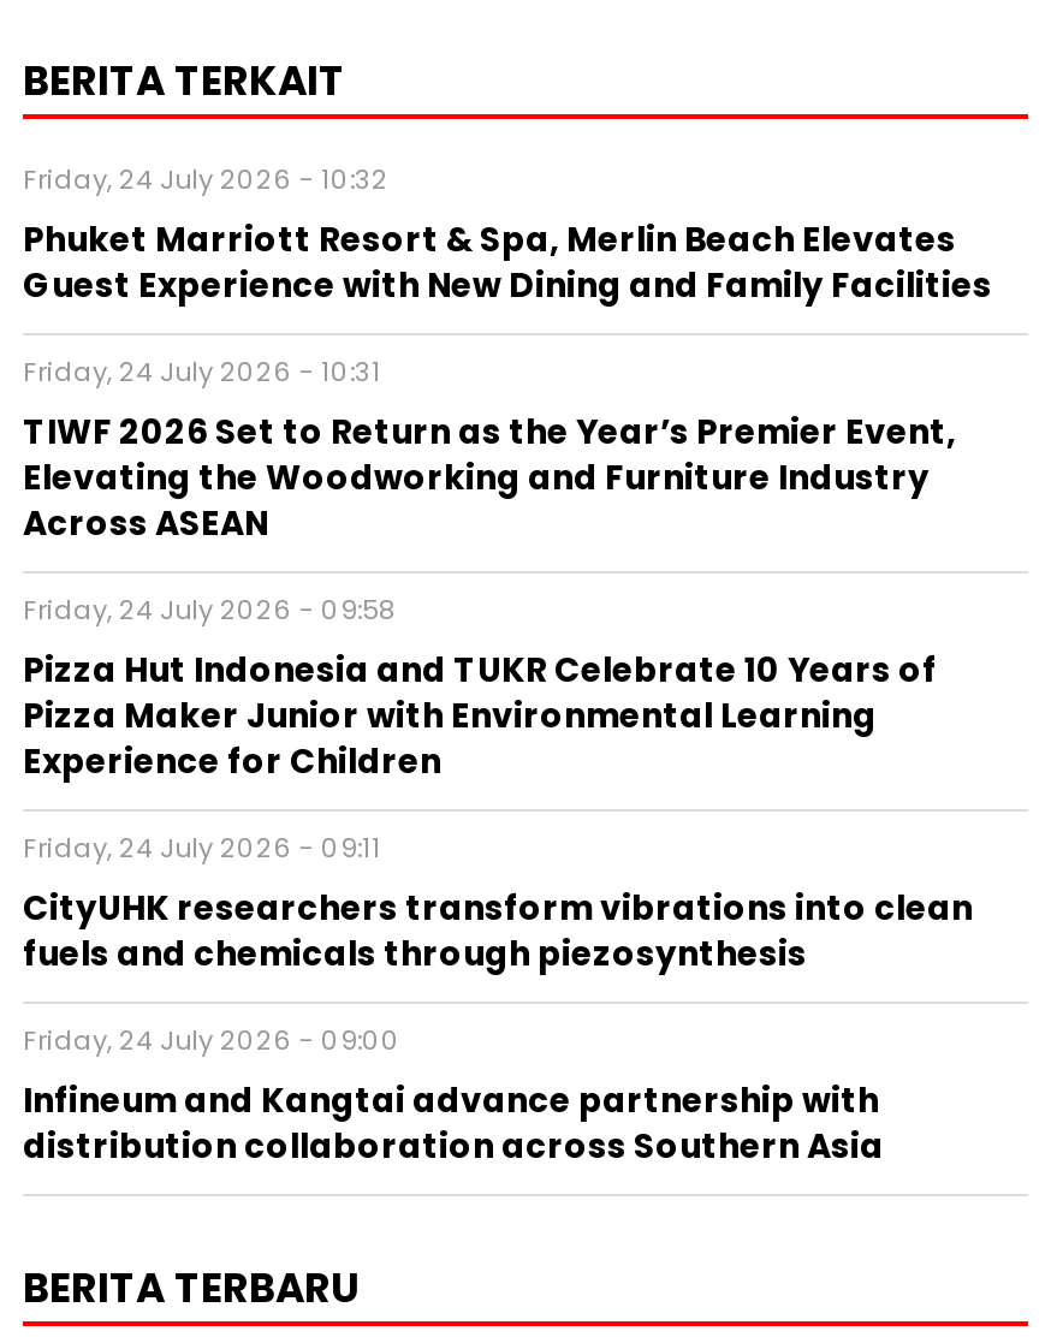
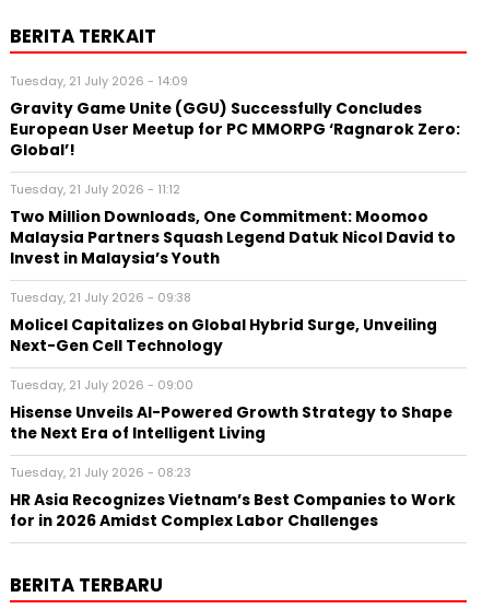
- Friday, 24 July 2026 - 10:32
- Phuket Marriott Resort & Spa, Merlin Beach Elevates
- Guest Experience with New Dining and Family Facilities
+ Tuesday, 21 July 2026 - 14:09
+ Gravity Game Unite (GGU) Successfully Concludes
+ European User Meetup for PC MMORPG ‘Ragnarok Zero:
+ Global’!

- Friday, 24 July 2026 - 10:31
- TIWF 2026 Set to Return as the Year’s Premier Event,
- Elevating the Woodworking and Furniture Industry
- Across ASEAN
+ Tuesday, 21 July 2026 - 11:12
+ Two Million Downloads, One Commitment: Moomoo
+ Malaysia Partners Squash Legend Datuk Nicol David to
+ Invest in Malaysia’s Youth

- Friday, 24 July 2026 - 09:58
- Pizza Hut Indonesia and TUKR Celebrate 10 Years of
- Pizza Maker Junior with Environmental Learning
- Experience for Children
+ Tuesday, 21 July 2026 - 09:38
+ Molicel Capitalizes on Global Hybrid Surge, Unveiling
+ Next-Gen Cell Technology

- Friday, 24 July 2026 - 09:11
- CityUHK researchers transform vibrations into clean
- fuels and chemicals through piezosynthesis
+ Tuesday, 21 July 2026 - 09:00
+ Hisense Unveils AI-Powered Growth Strategy to Shape
+ the Next Era of Intelligent Living

- Friday, 24 July 2026 - 09:00
- Infineum and Kangtai advance partnership with
- distribution collaboration across Southern Asia
+ Tuesday, 21 July 2026 - 08:23
+ HR Asia Recognizes Vietnam’s Best Companies to Work
+ for in 2026 Amidst Complex Labor Challenges
